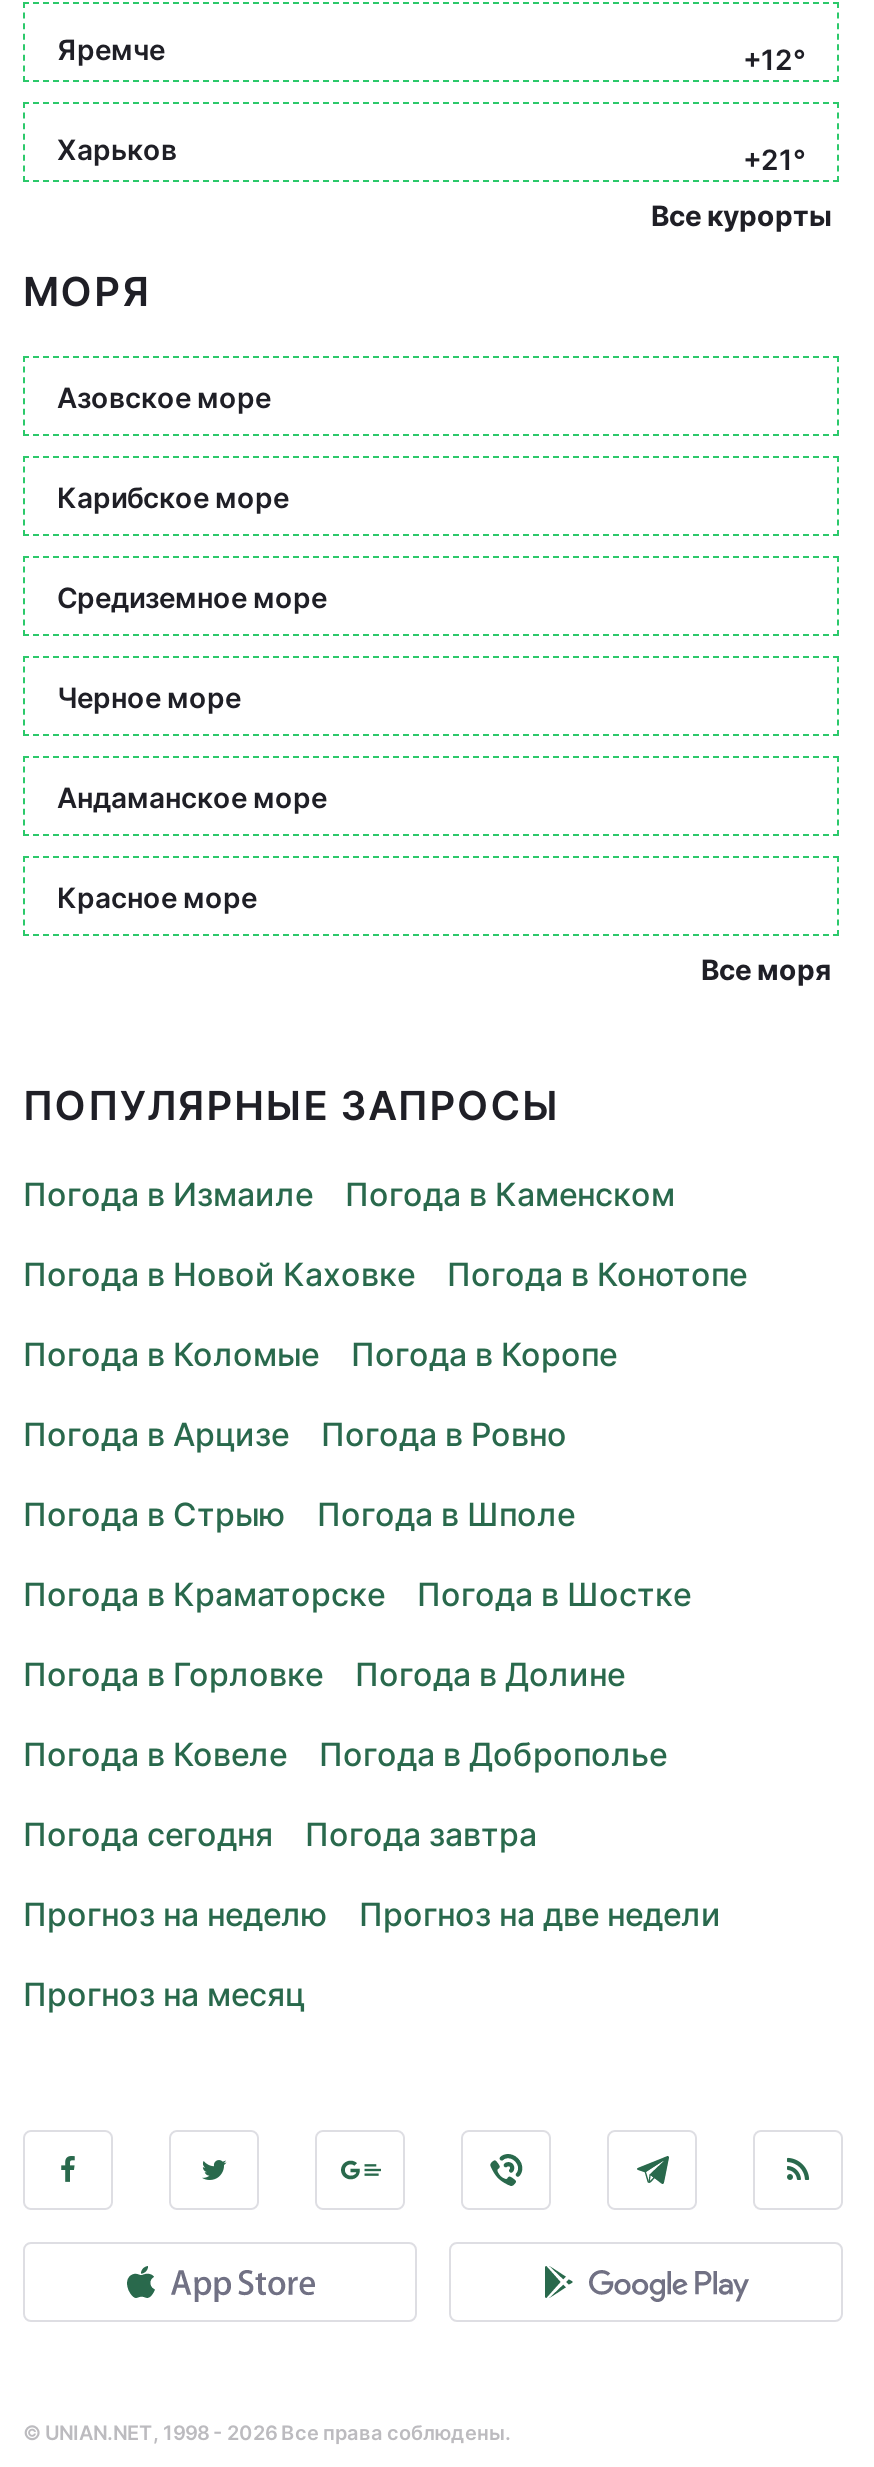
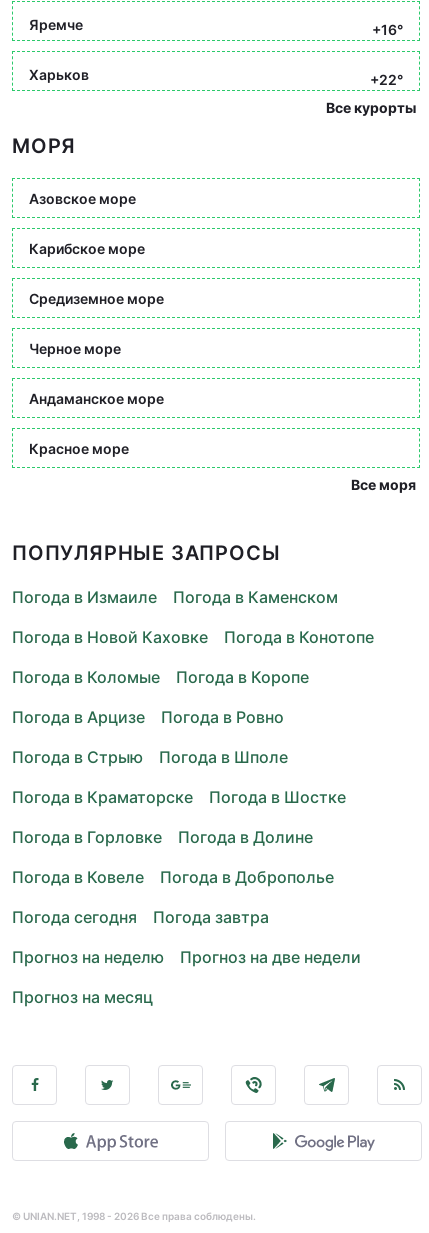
- +12°
+ +16°

- +21°
+ +22°
